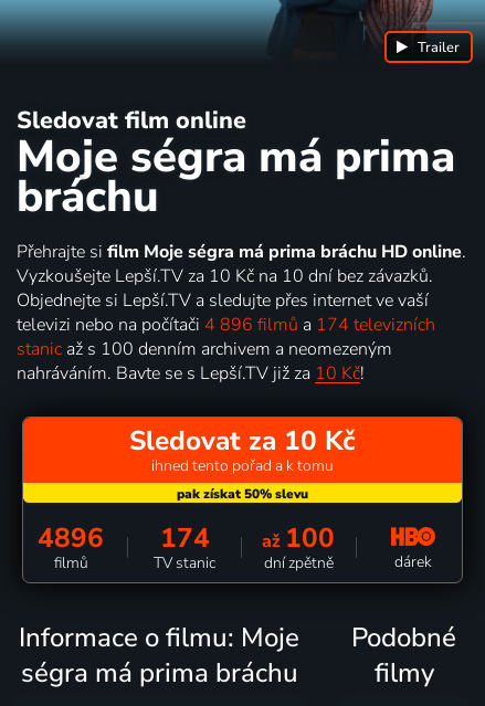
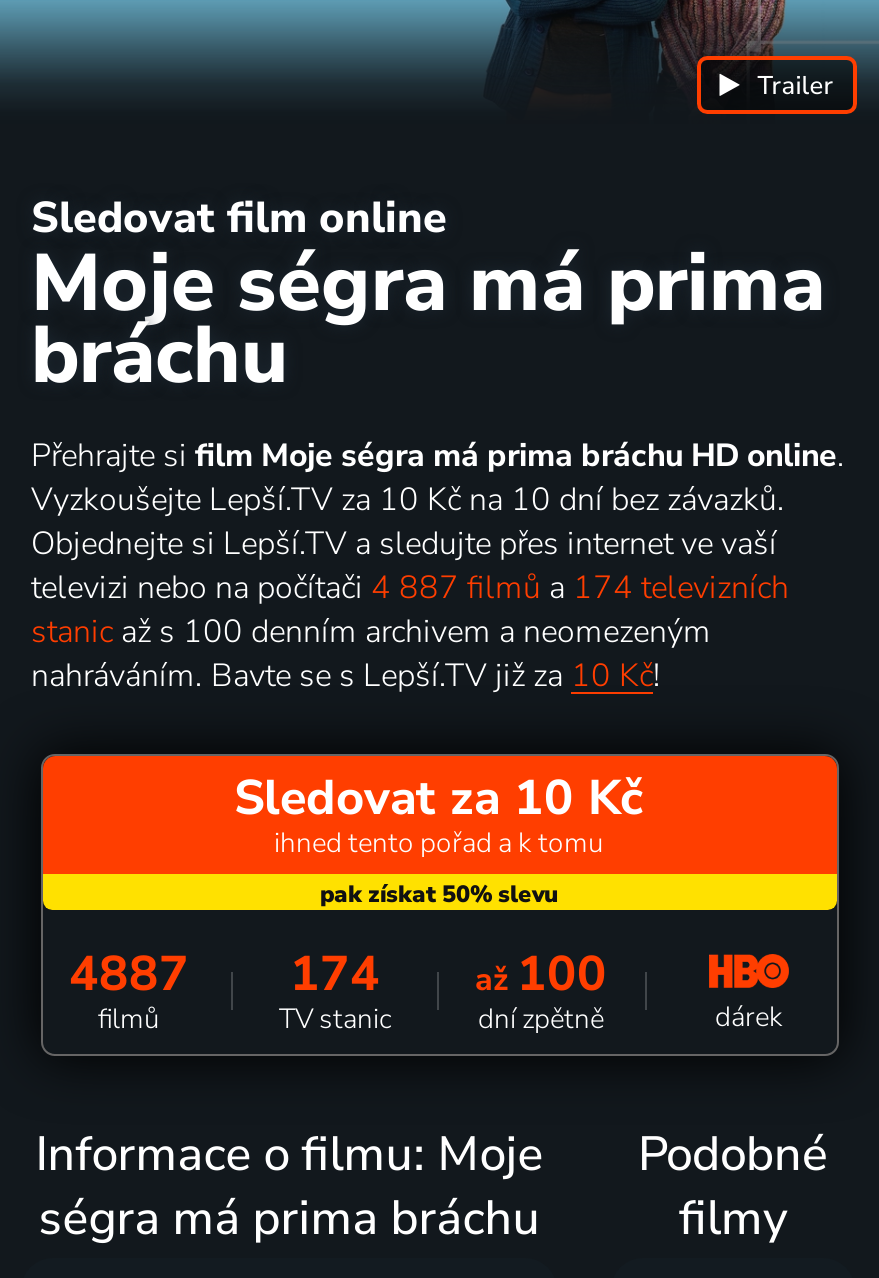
- televizi nebo na počítači 4 896 filmů a 174 televizních
+ televizi nebo na počítači 4 887 filmů a 174 televizních

- 4896 174 až 100
+ 4887 174 až 100
